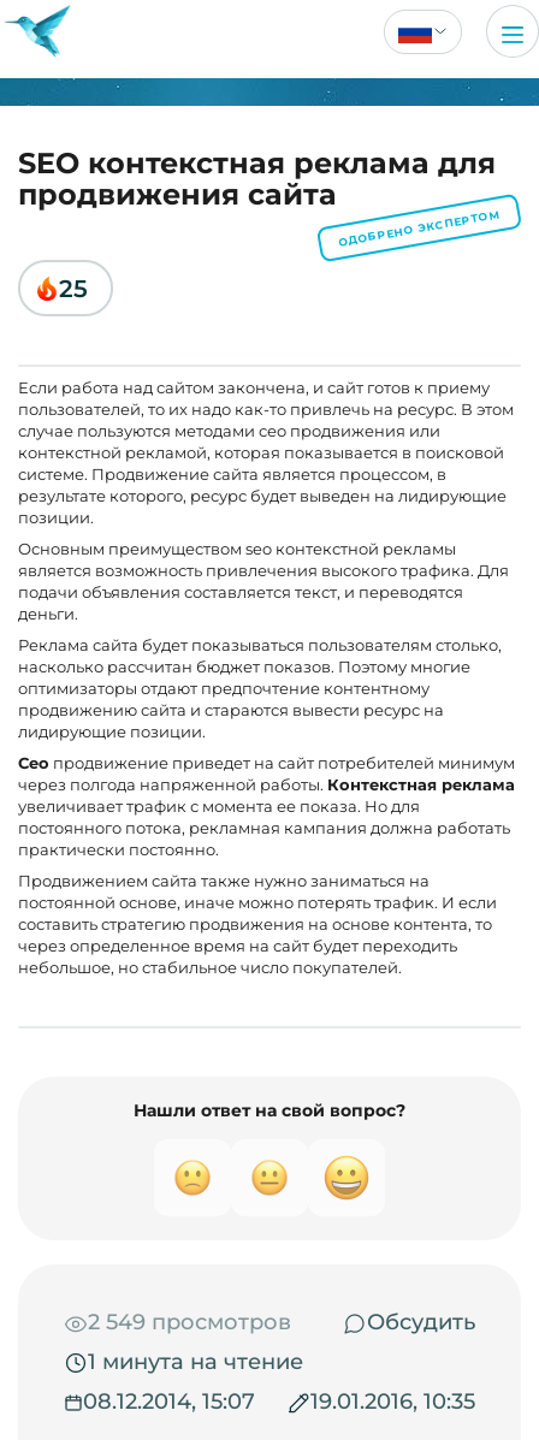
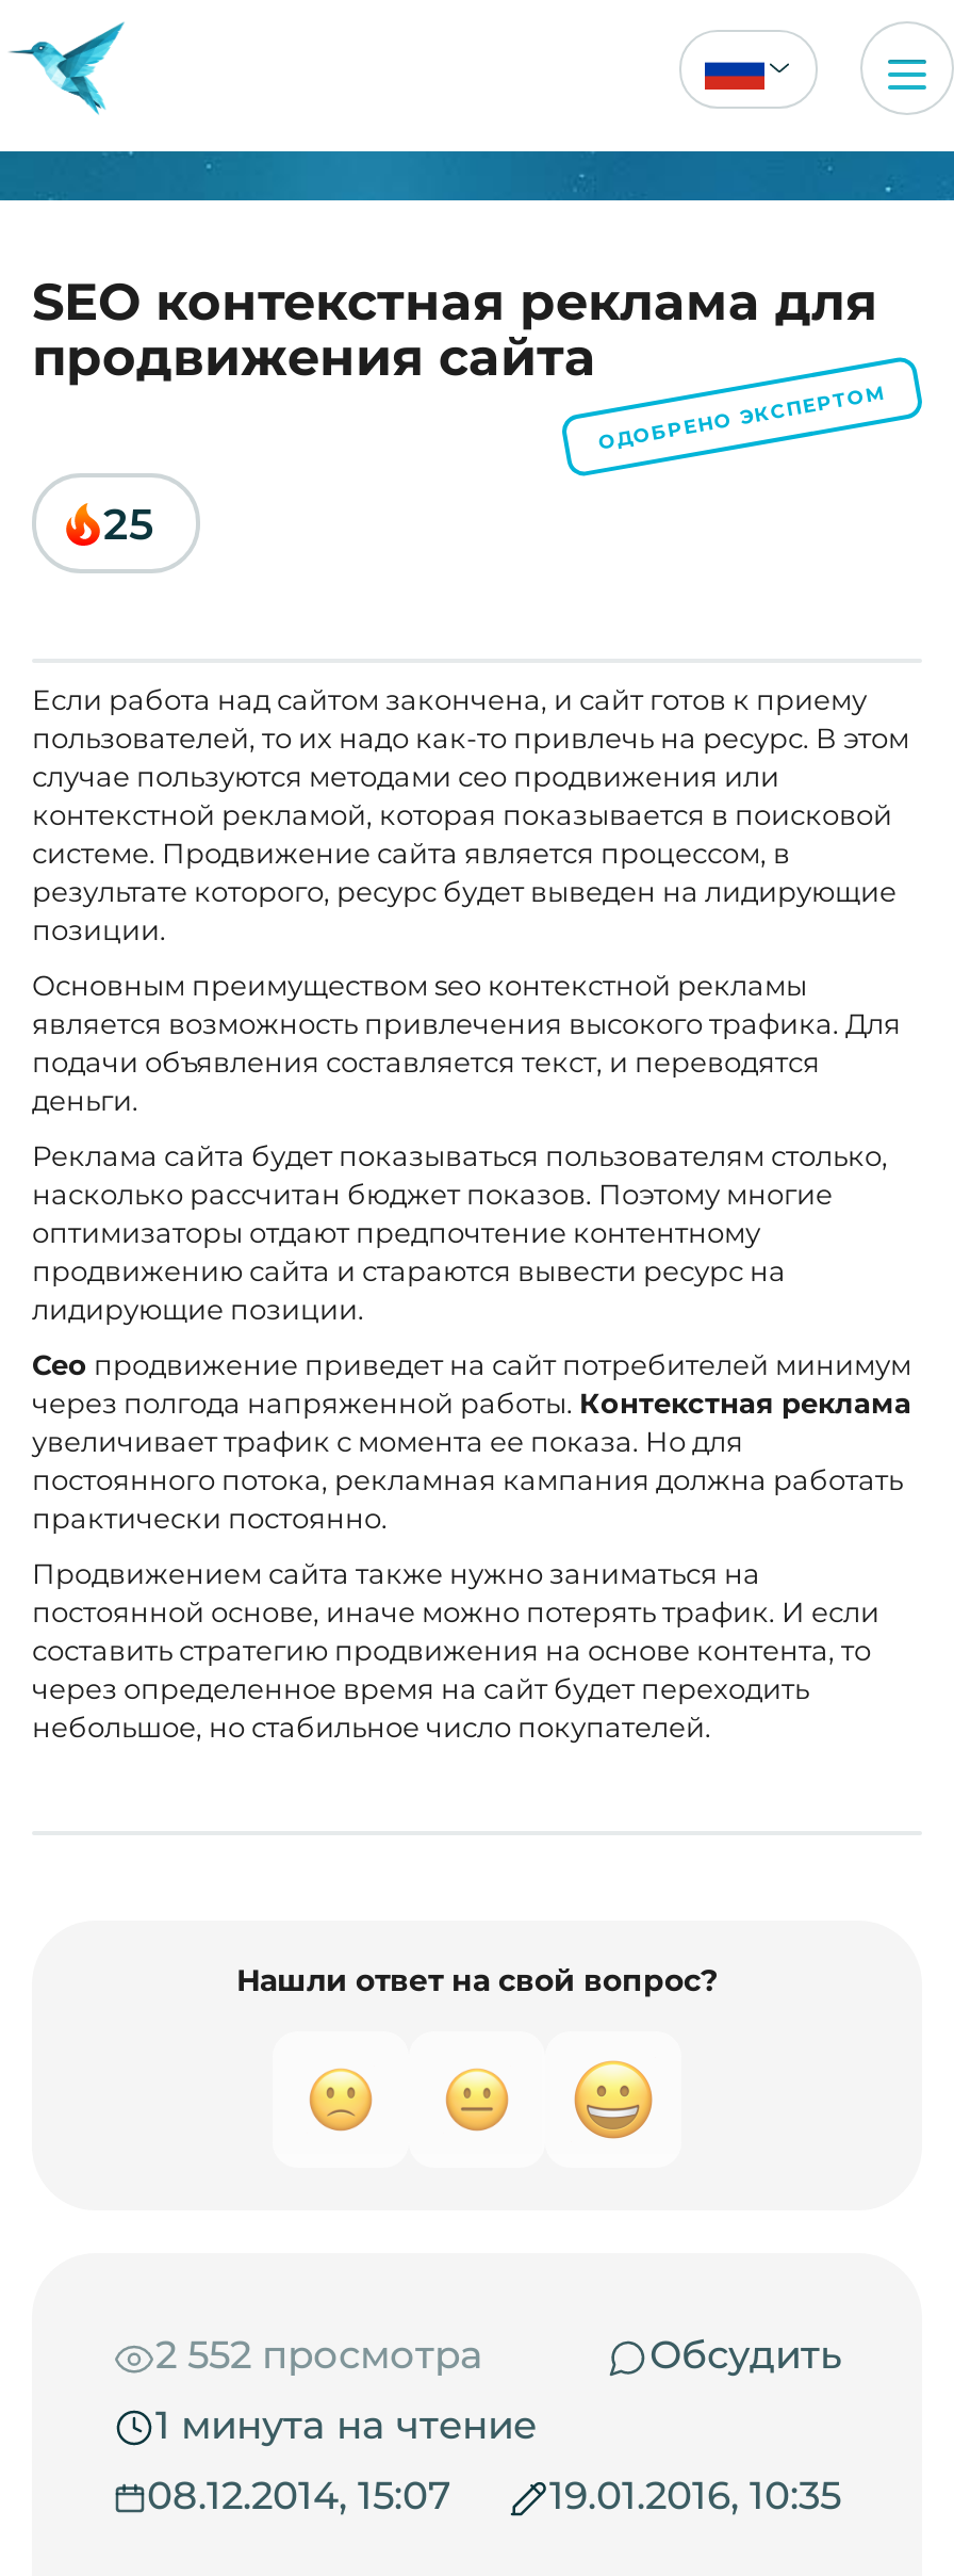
- 2 549 просмотров
+ 2 552 просмотра
